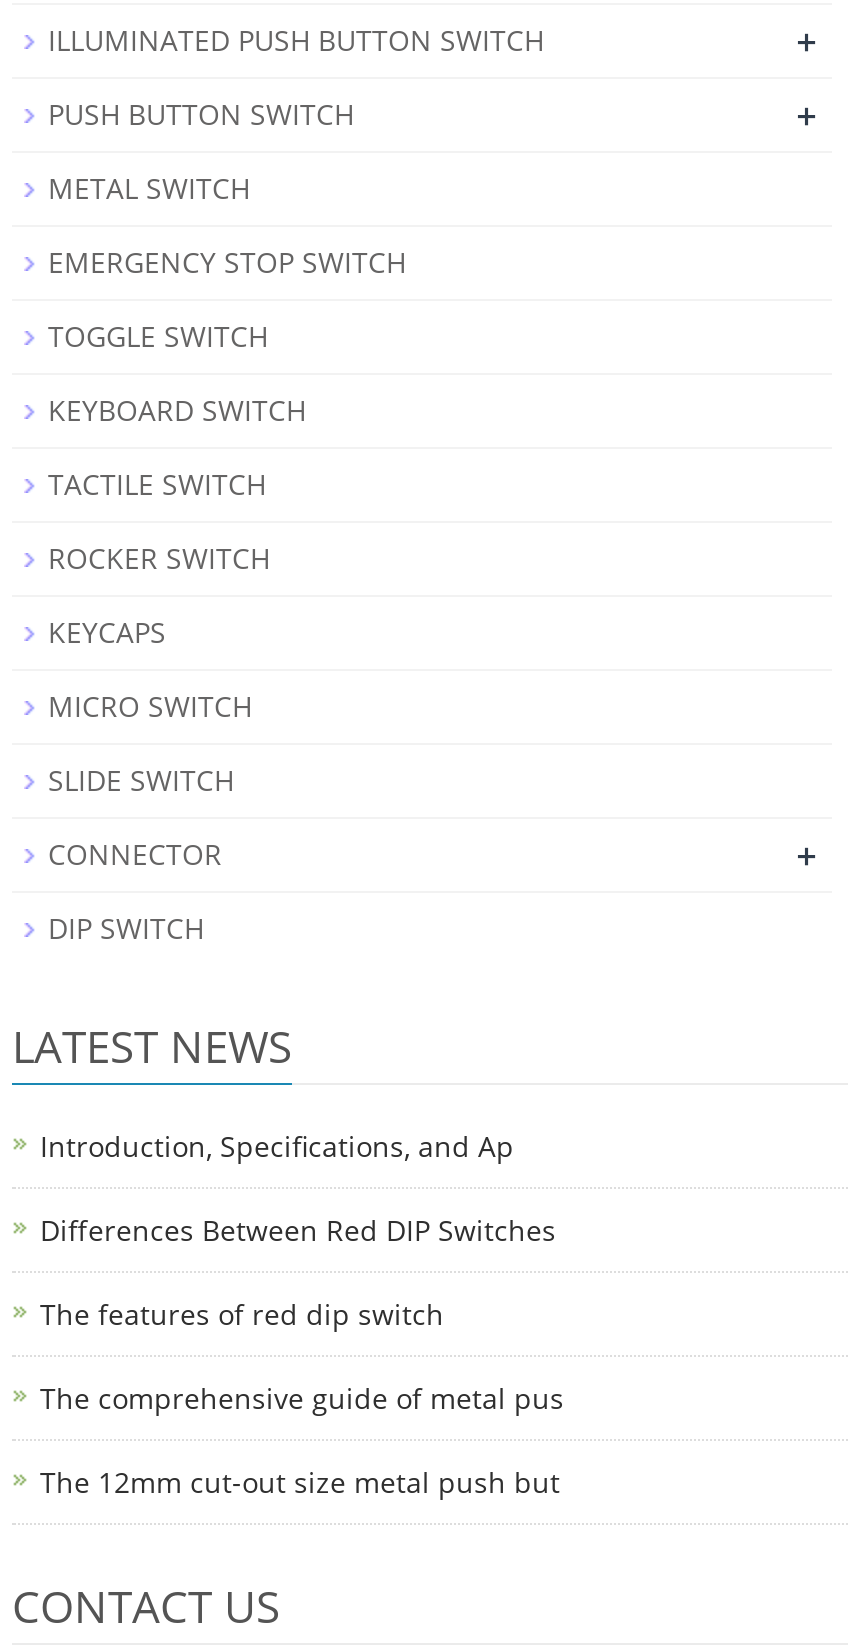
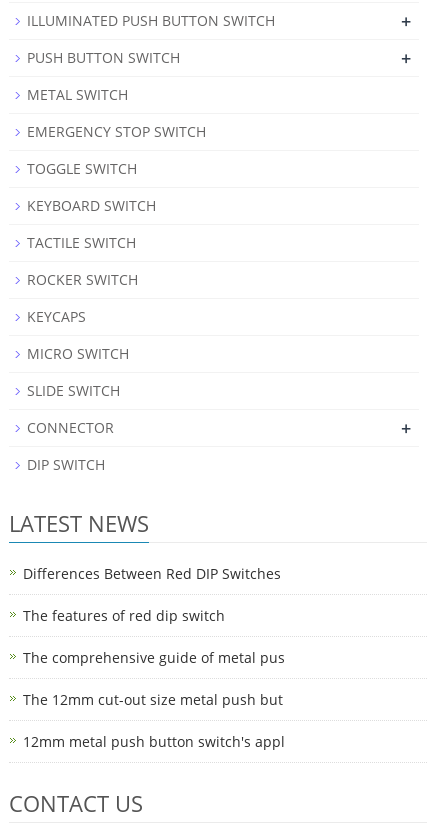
- Introduction, Specifications, and Ap

moved up: Differences Between Red DIP Switches | The features of red dip switch | The comprehensive guide of metal pus | The 12mm cut-out size metal push but

+ 12mm metal push button switch's appl
